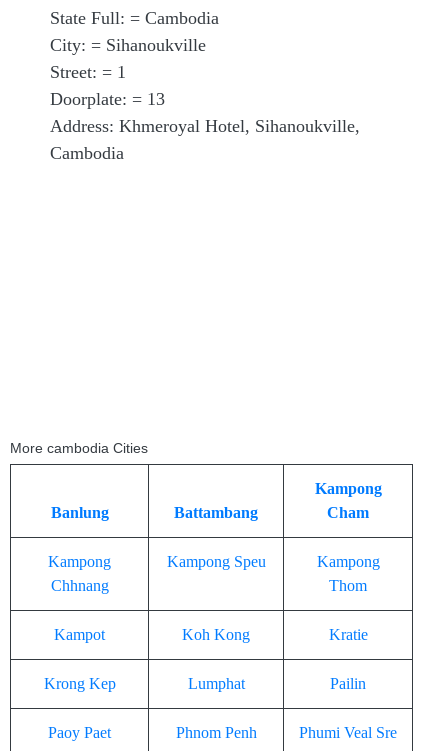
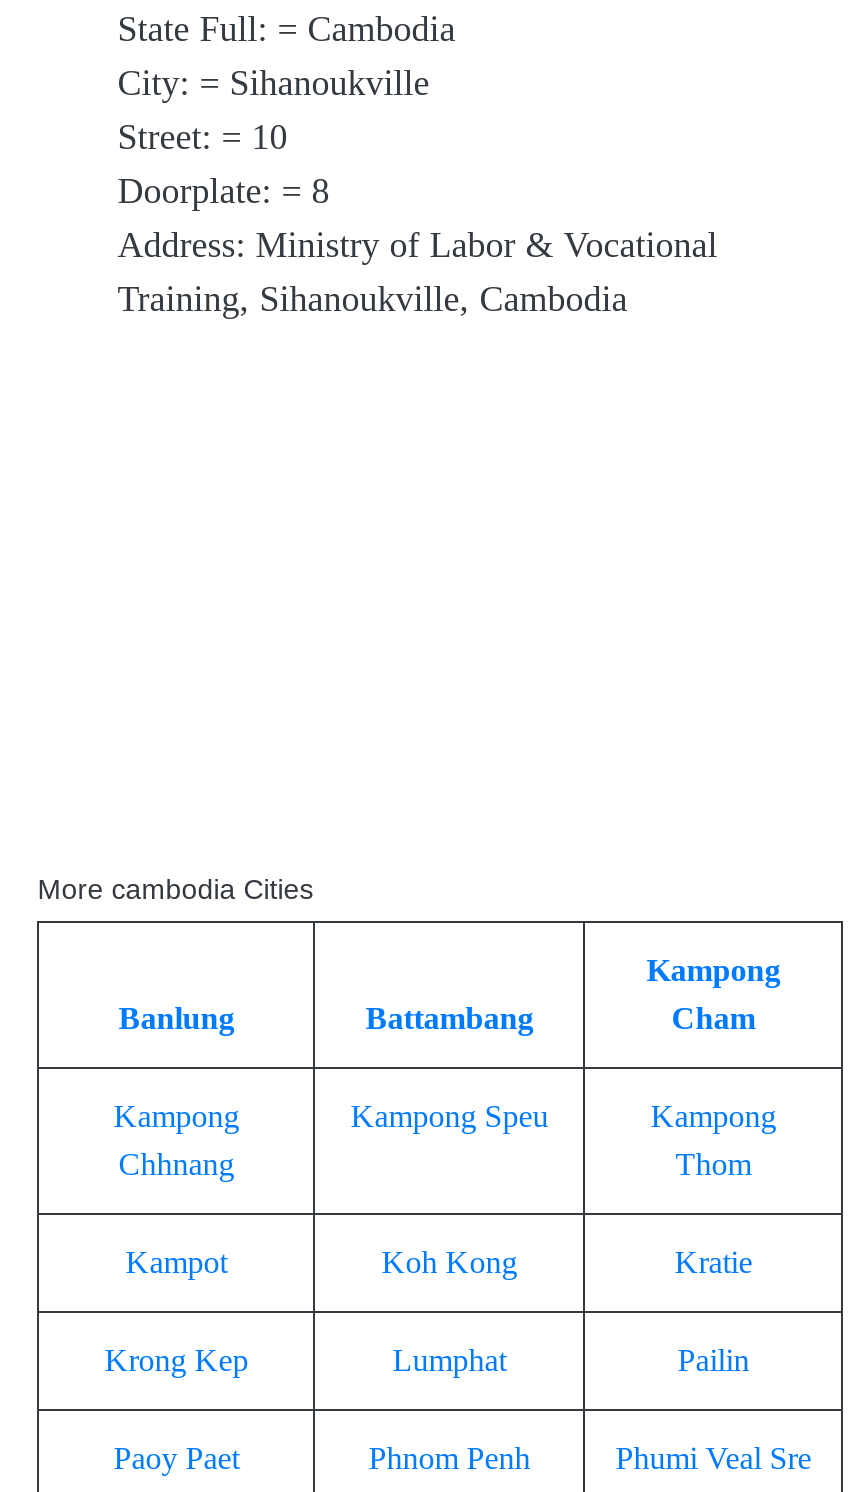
- Street: = 1
- Doorplate: = 13
- Address: Khmeroyal Hotel, Sihanoukville,
- Cambodia
+ Street: = 10
+ Doorplate: = 8
+ Address: Ministry of Labor & Vocational
+ Training, Sihanoukville, Cambodia
